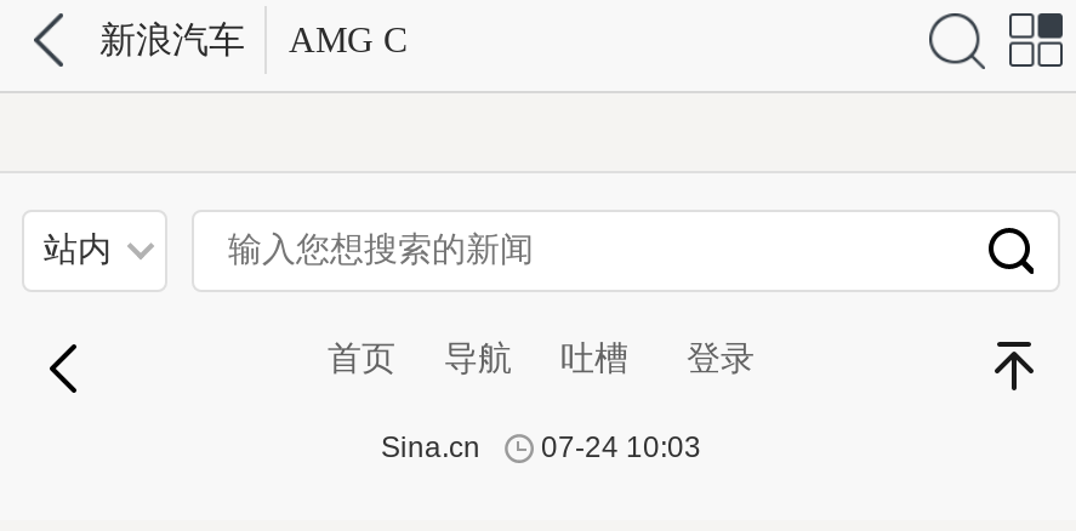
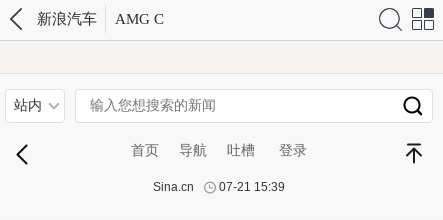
- Sina.cn 07-24 10:03
+ Sina.cn 07-21 15:39
